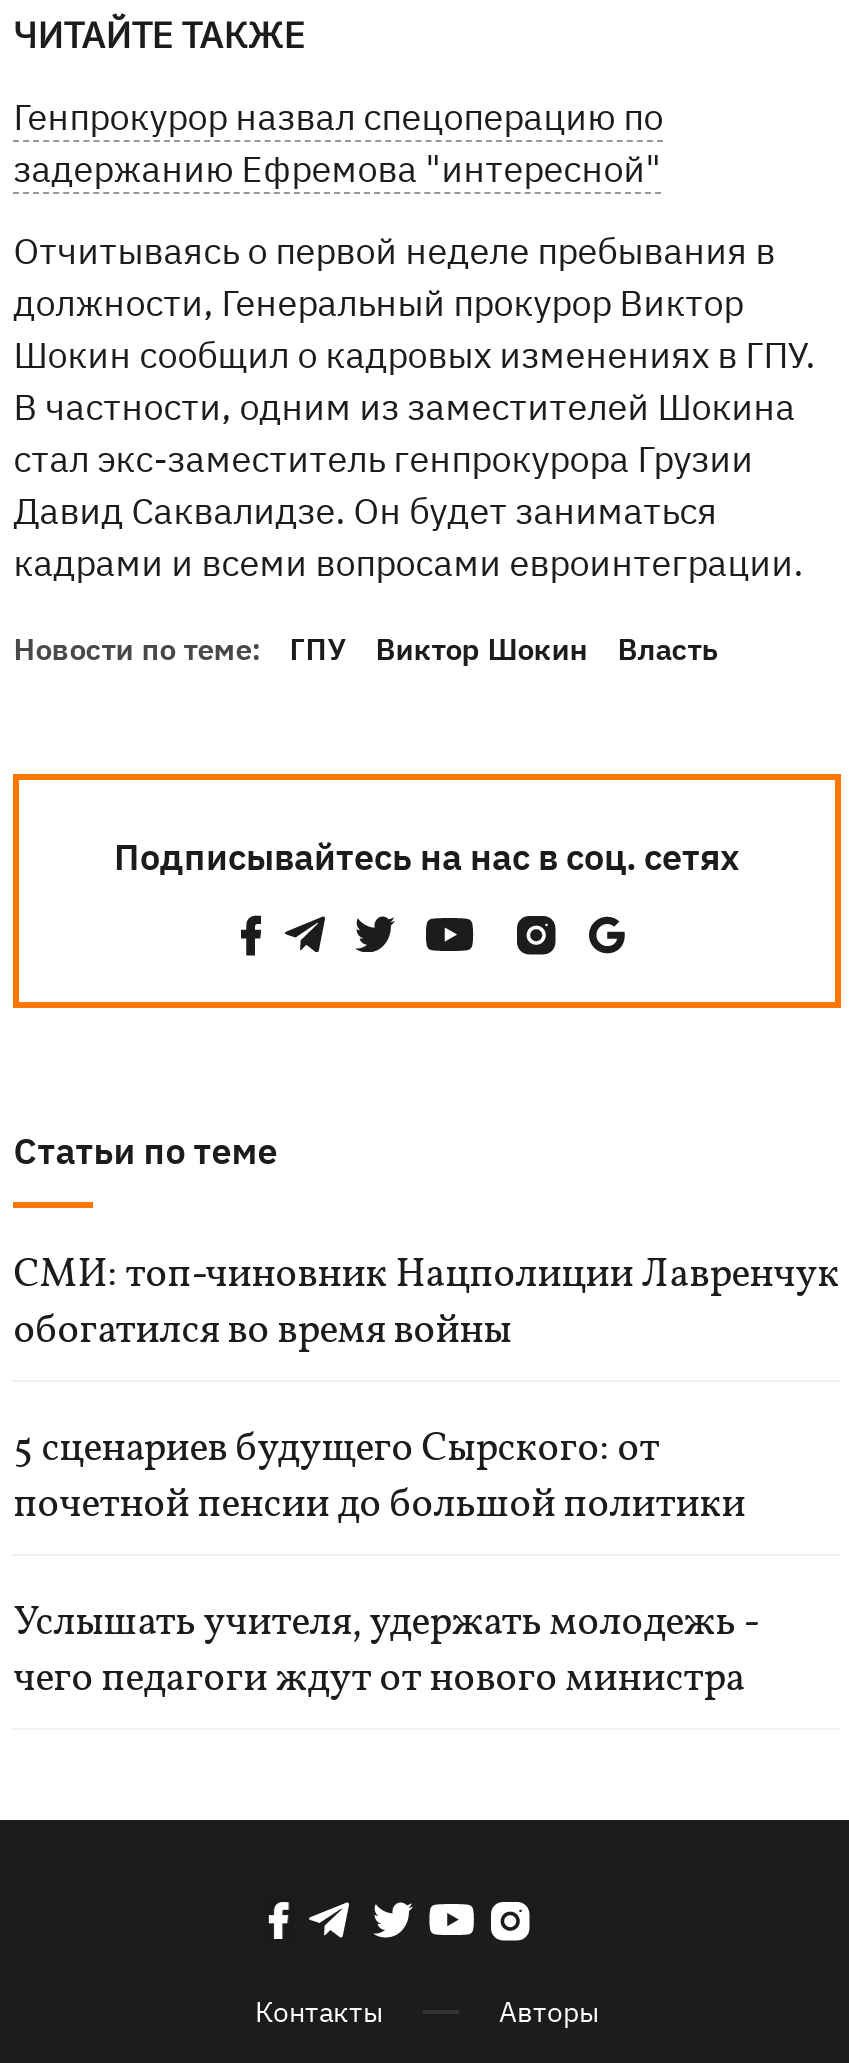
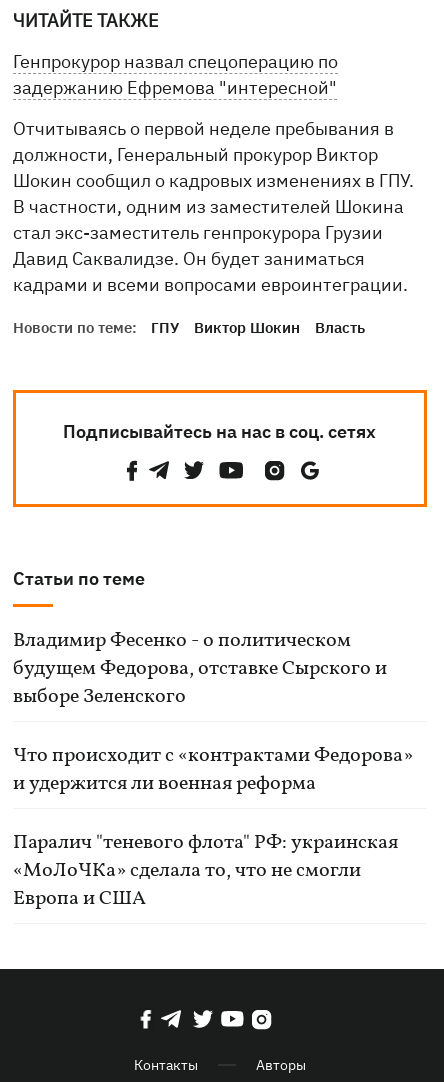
- СМИ: топ-чиновник Нацполиции Лавренчук
- обогатился во время войны
+ Владимир Фесенко - о политическом
+ будущем Федорова, отставке Сырского и
+ выборе Зеленского

- 5 сценариев будущего Сырского: от
- почетной пенсии до большой политики
+ Что происходит с «контрактами Федорова»
+ и удержится ли военная реформа

- Услышать учителя, удержать молодежь -
- чего педагоги ждут от нового министра
+ Паралич "теневого флота" РФ: украинская
+ «МоЛоЧКа» сделала то, что не смогли
+ Европа и США
